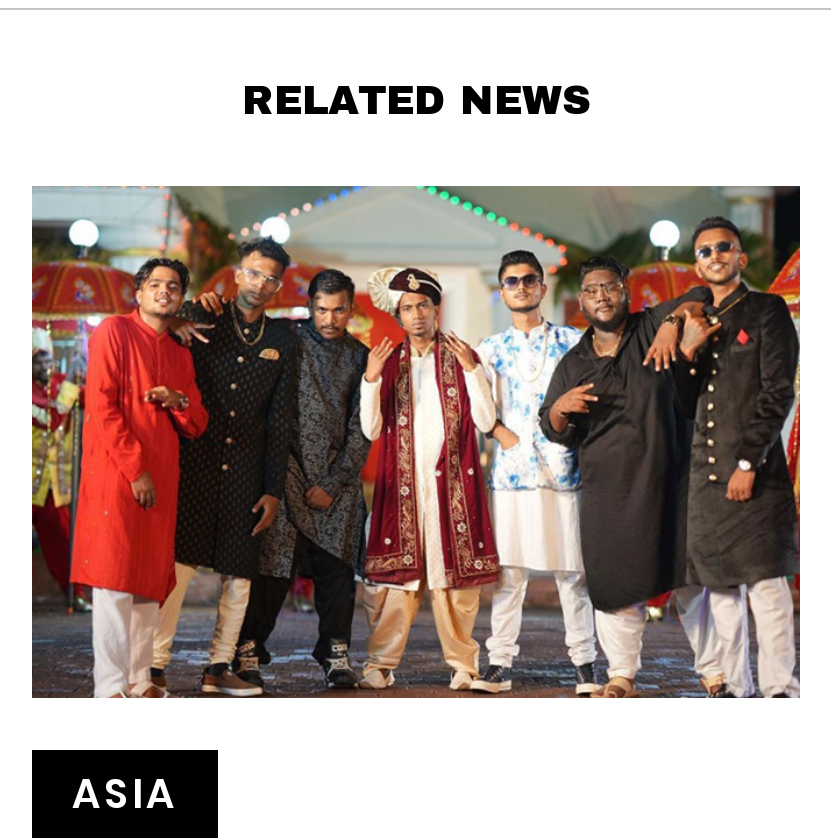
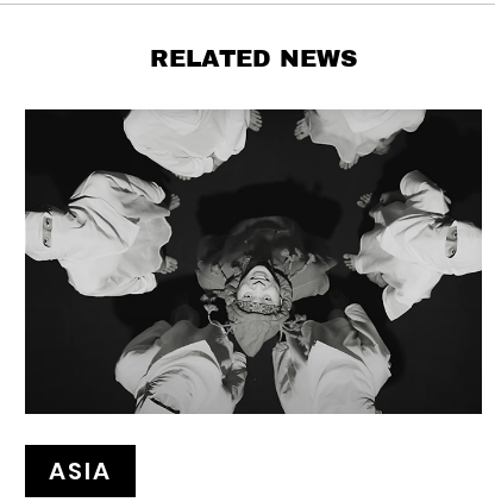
- [image]
+ [image]
